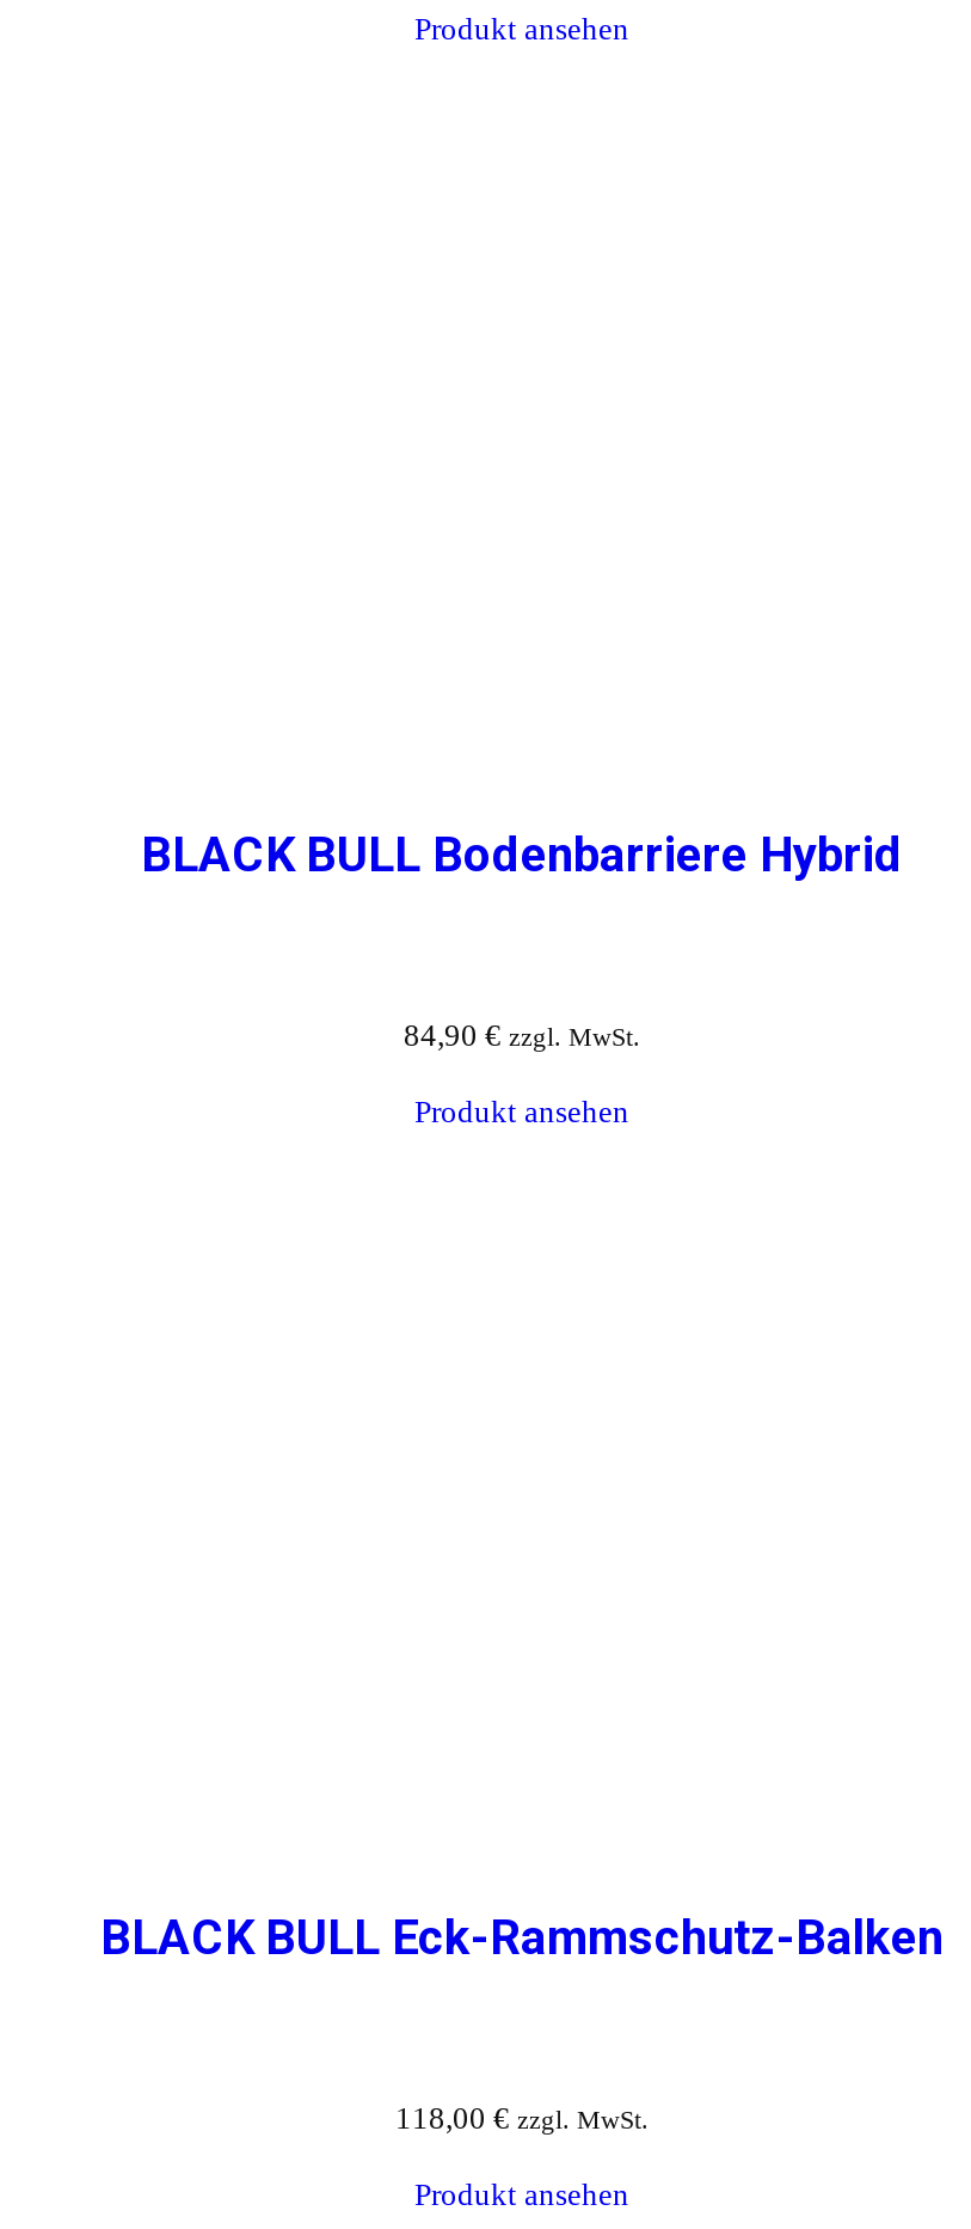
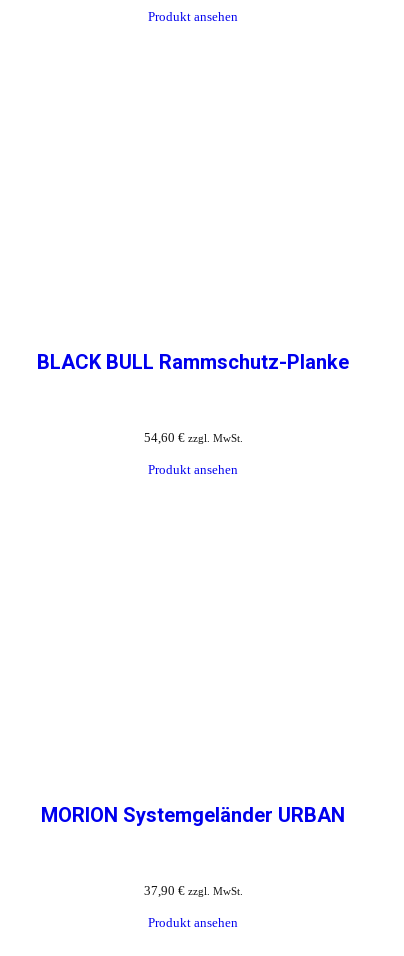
- BLACK BULL Bodenbarriere Hybrid
+ BLACK BULL Rammschutz-Planke

- 84,90 € zzgl. MwSt.
+ 54,60 € zzgl. MwSt.

- BLACK BULL Eck-Rammschutz-Balken
+ MORION Systemgeländer URBAN

- 118,00 € zzgl. MwSt.
+ 37,90 € zzgl. MwSt.
